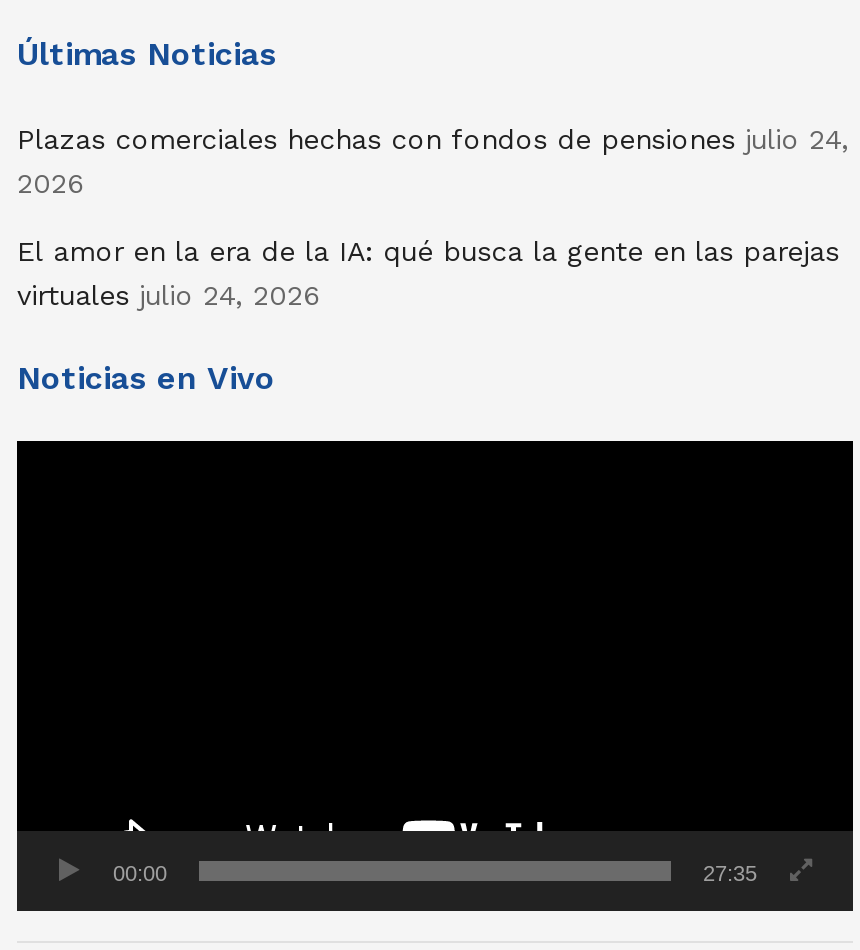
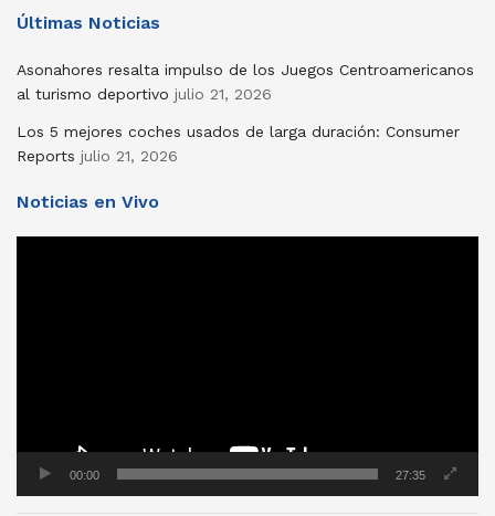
- Plazas comerciales hechas con fondos de pensiones julio 24,
- 2026
+ Asonahores resalta impulso de los Juegos Centroamericanos
+ al turismo deportivo julio 21, 2026

- El amor en la era de la IA: qué busca la gente en las parejas
- virtuales julio 24, 2026
+ Los 5 mejores coches usados de larga duración: Consumer
+ Reports julio 21, 2026
